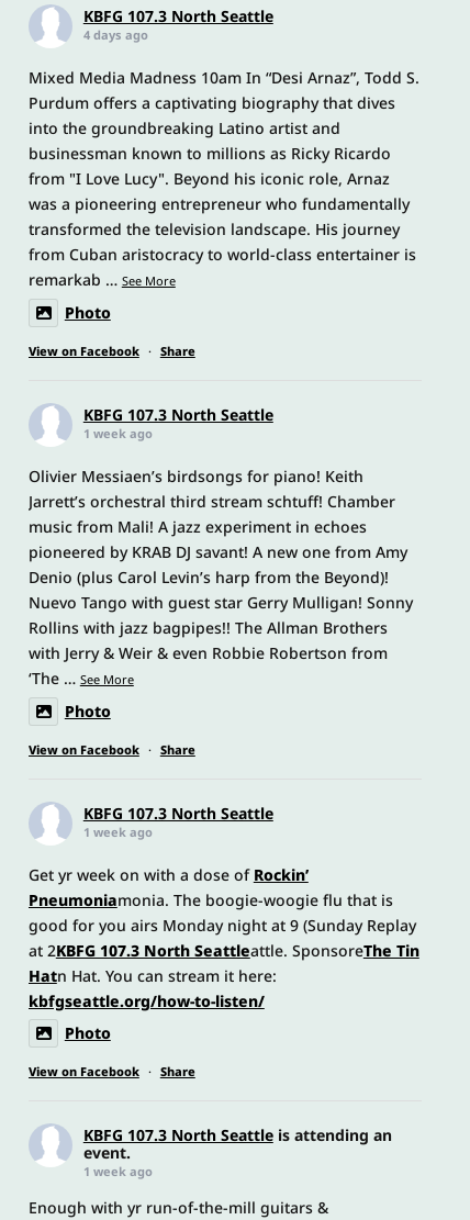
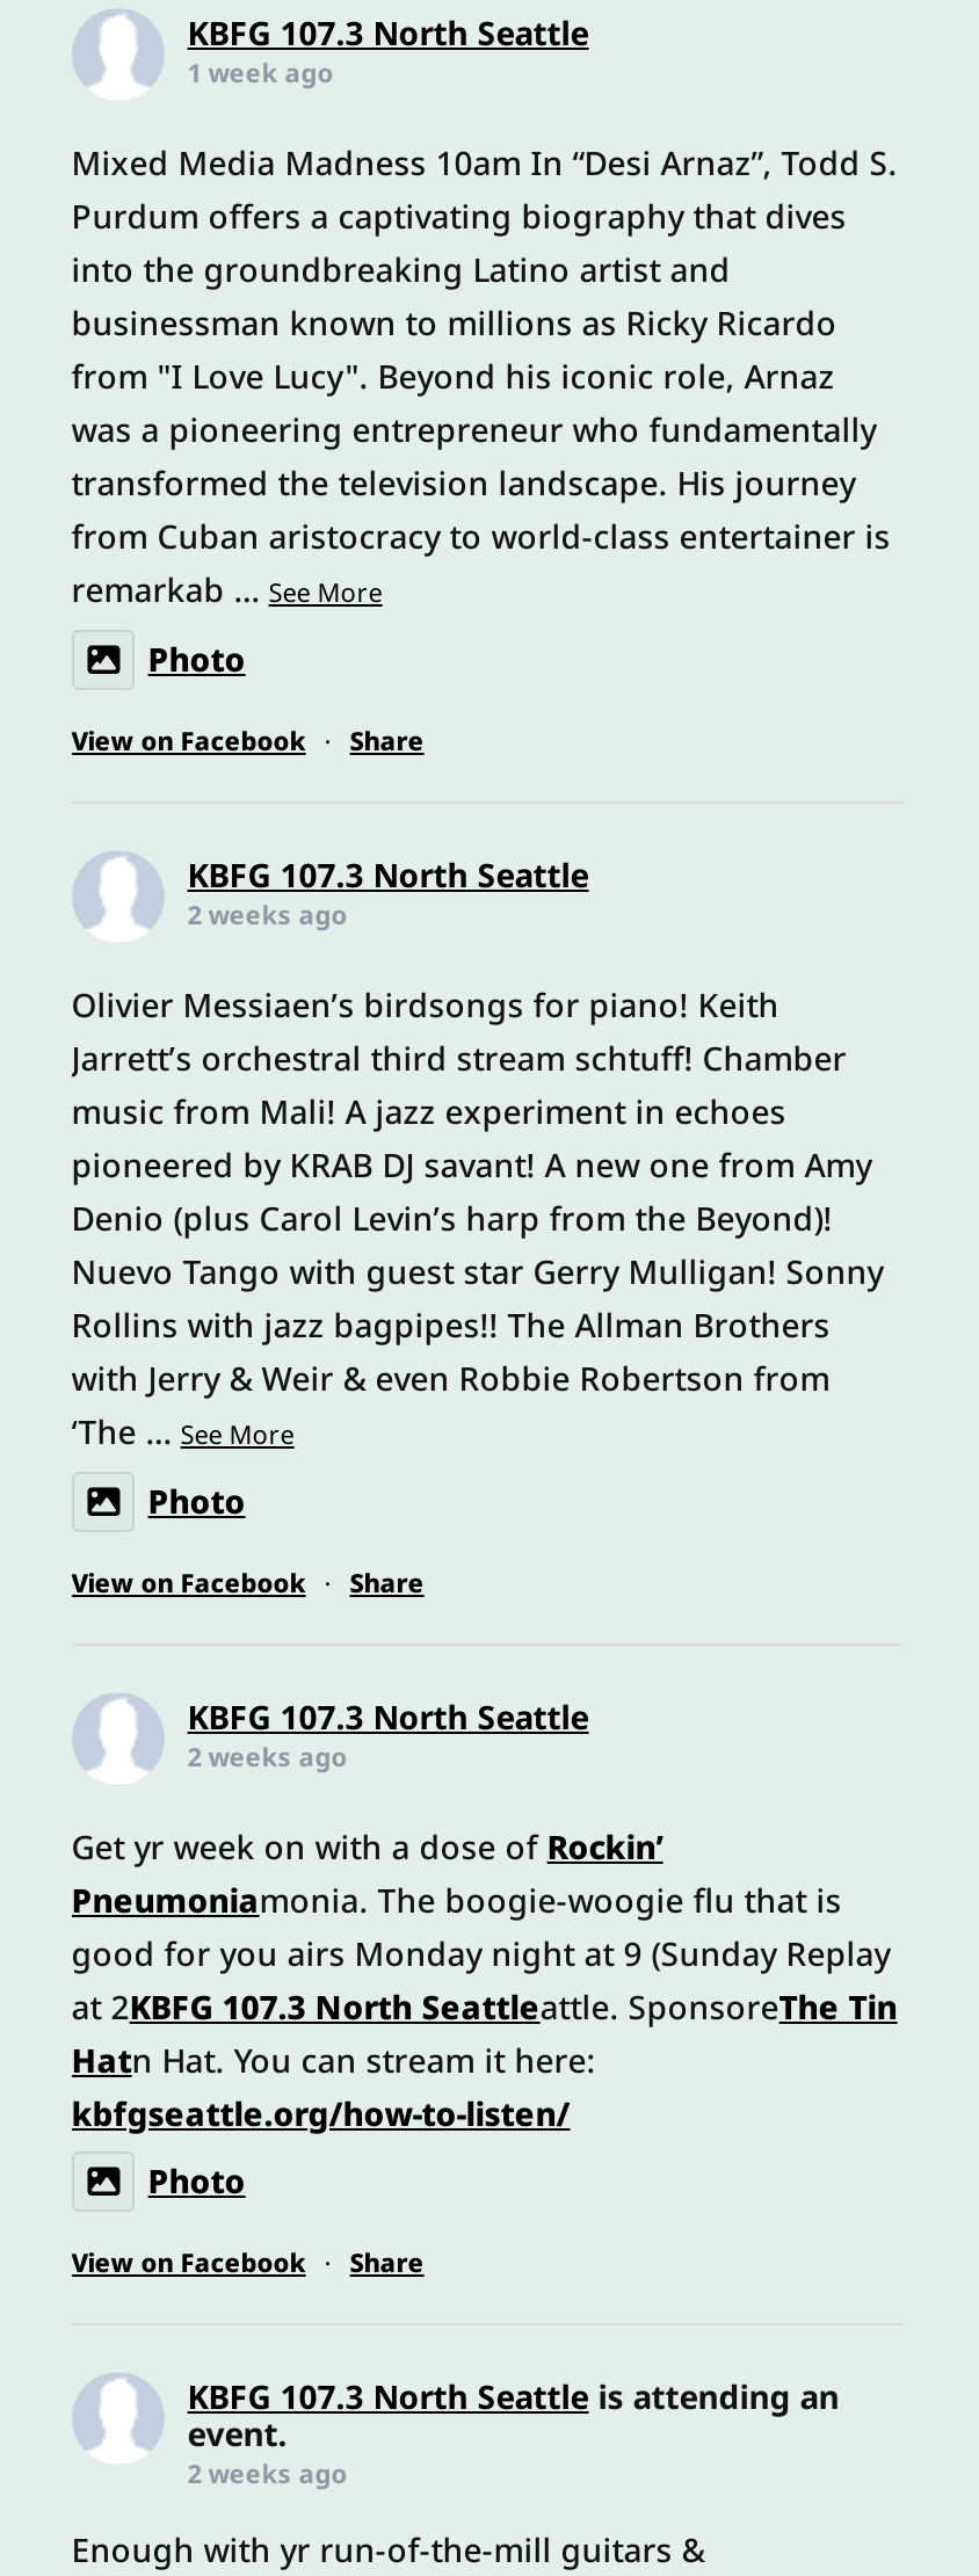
- 4 days ago
+ 1 week ago

- 1 week ago
+ 2 weeks ago

- 1 week ago
+ 2 weeks ago

- 1 week ago
+ 2 weeks ago
